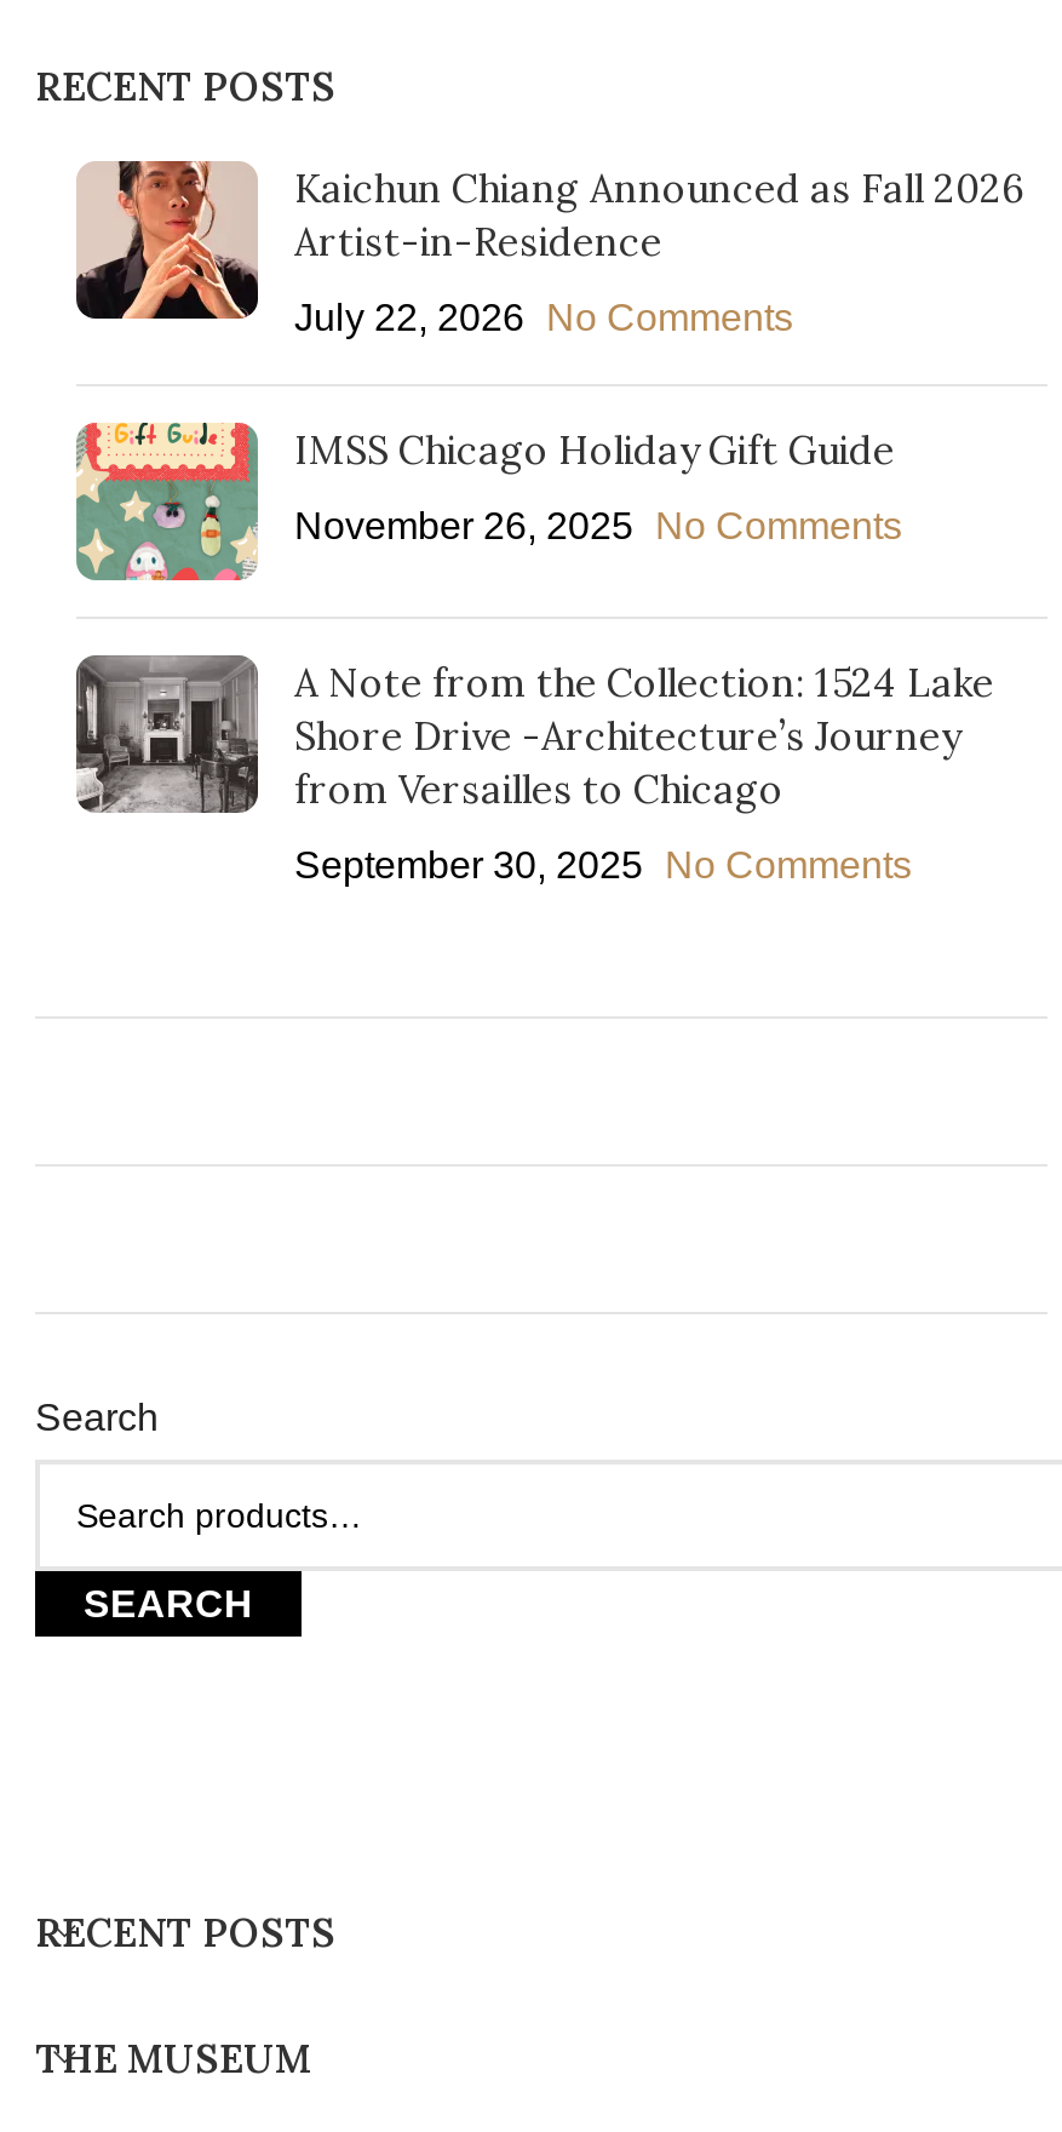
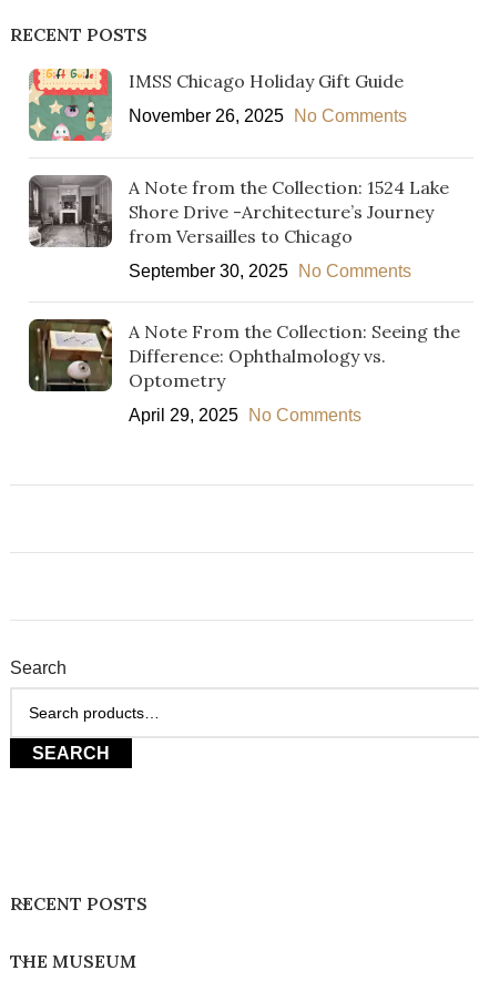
- [image]
- Kaichun Chiang Announced as Fall 2026
- Artist-in-Residence
- July 22, 2026 No Comments

moved up: [image] | IMSS Chicago Holiday Gift Guide | November 26, 2025 No Comments | A Note from the Collection: 1524 Lake | Shore Drive -Architecture’s Journey | from Versailles to Chicago | September 30, 2025 No Comments

+ [image]
+ A Note From the Collection: Seeing the
+ Difference: Ophthalmology vs.
+ Optometry
+ April 29, 2025 No Comments
